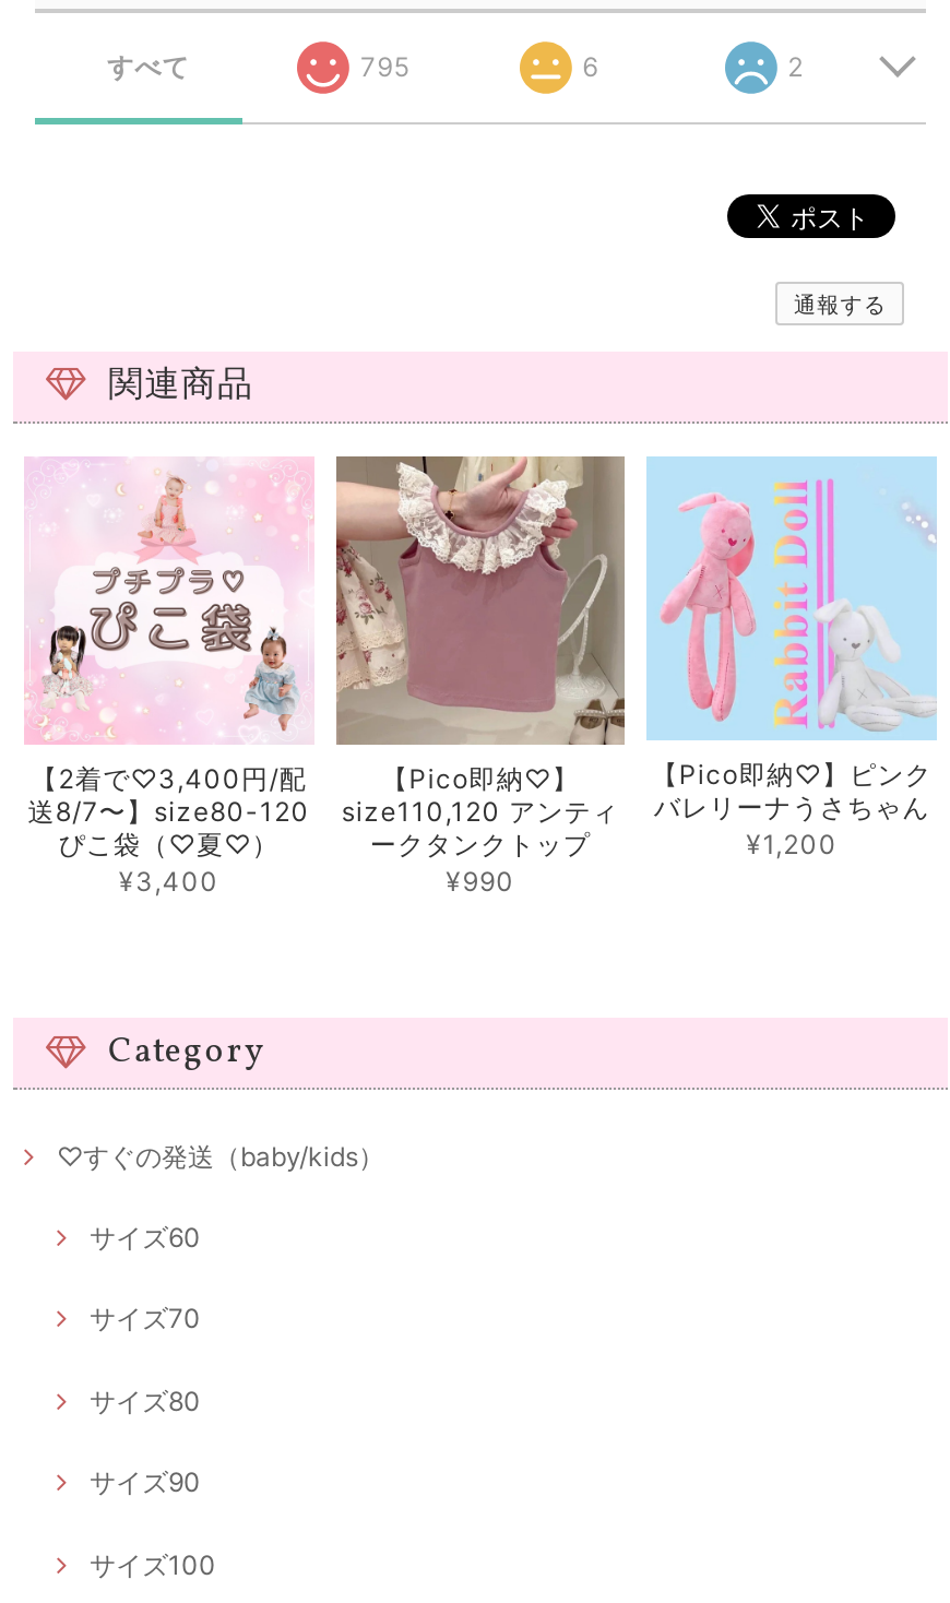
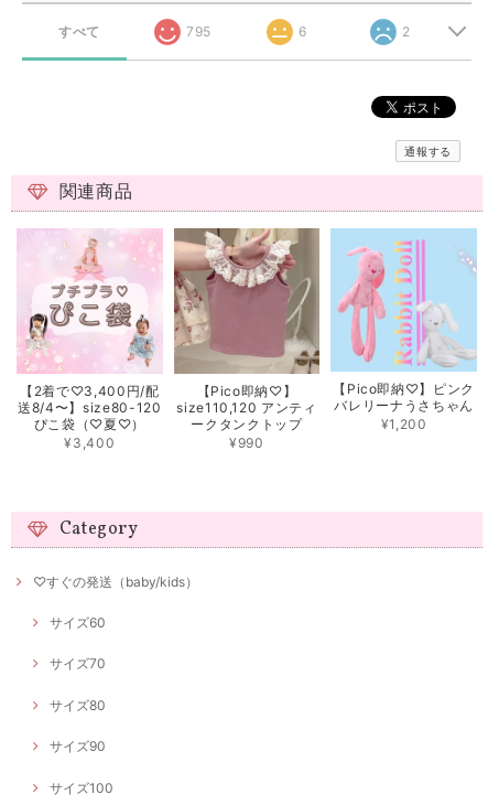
- 送8/7〜】size80-120 size110,120 アンティ バレリーナうさちゃん
+ 送8/4〜】size80-120 size110,120 アンティ バレリーナうさちゃん
